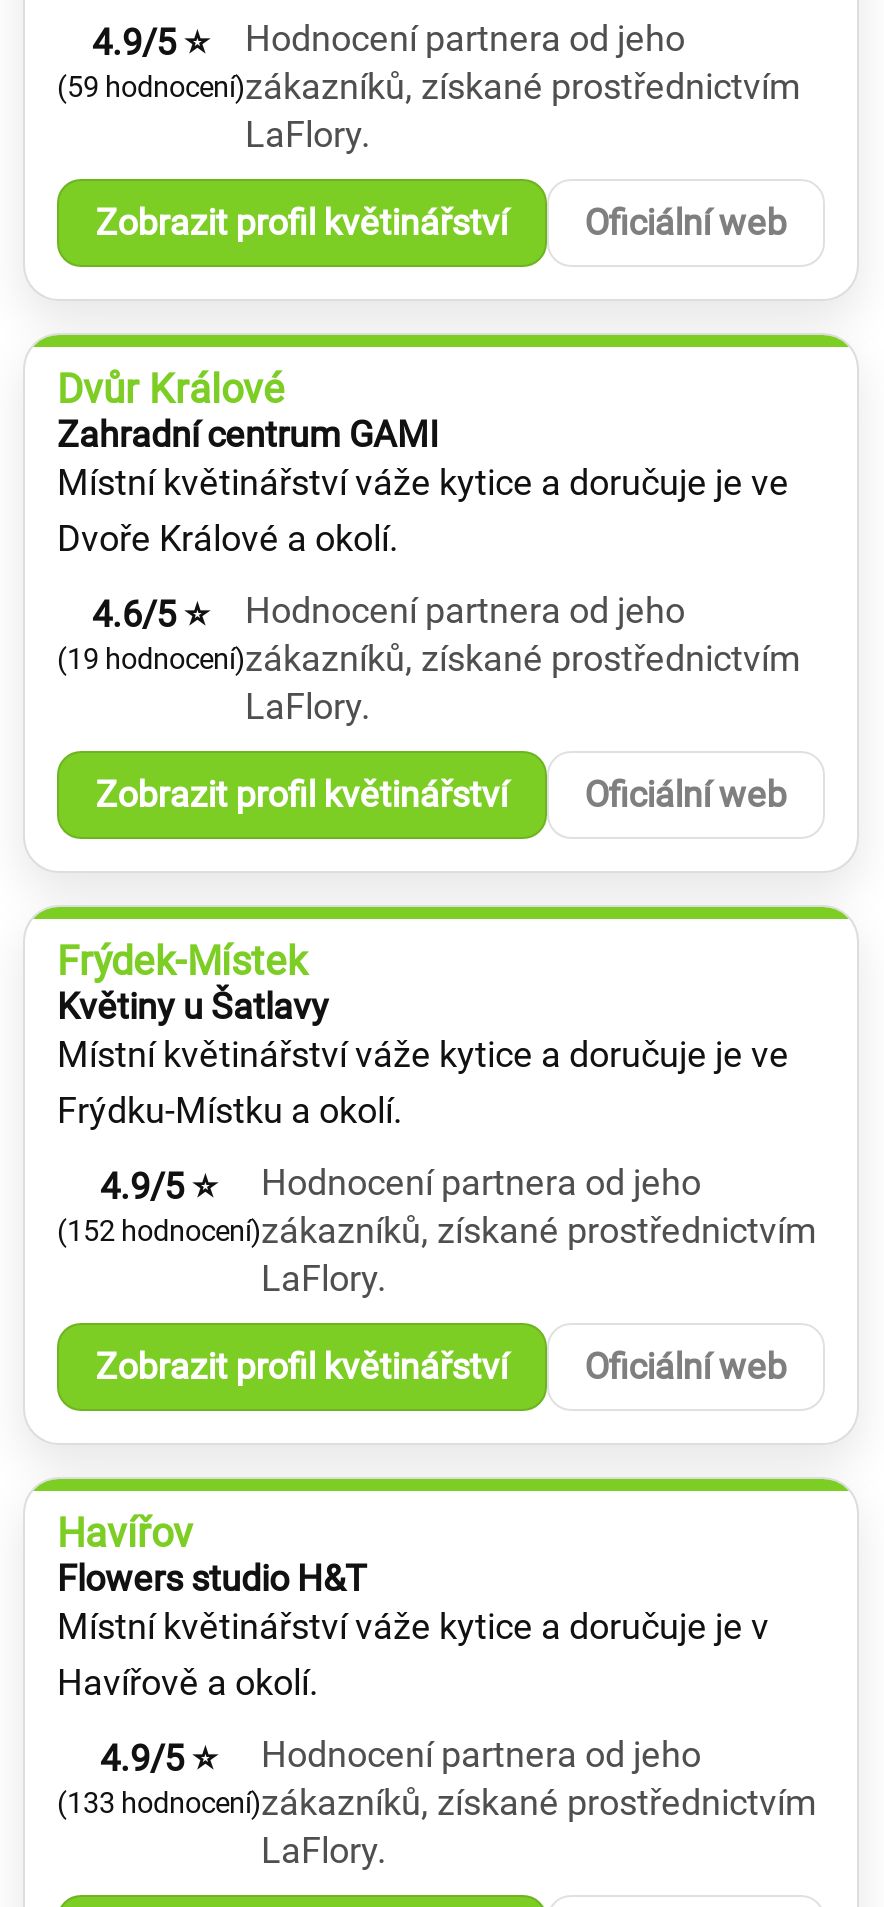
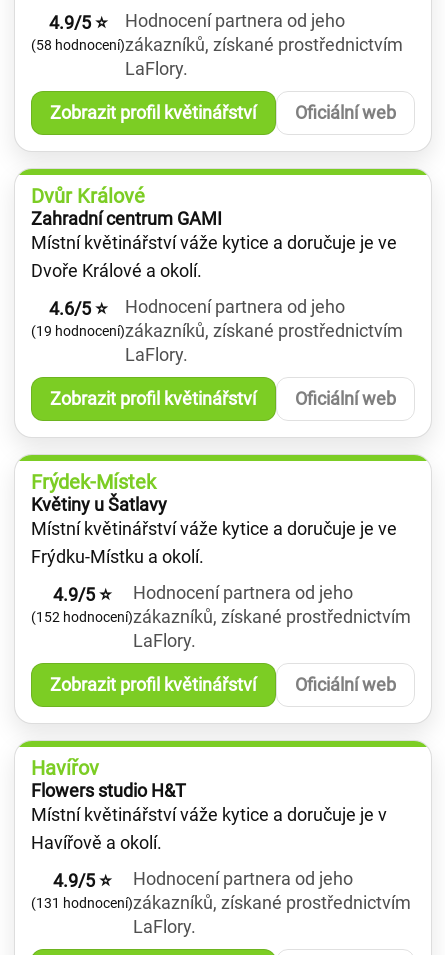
- (59 hodnocení) zákazníků, získané prostřednictvím
+ (58 hodnocení) zákazníků, získané prostřednictvím

- (133 hodnocení) zákazníků, získané prostřednictvím
+ (131 hodnocení) zákazníků, získané prostřednictvím
